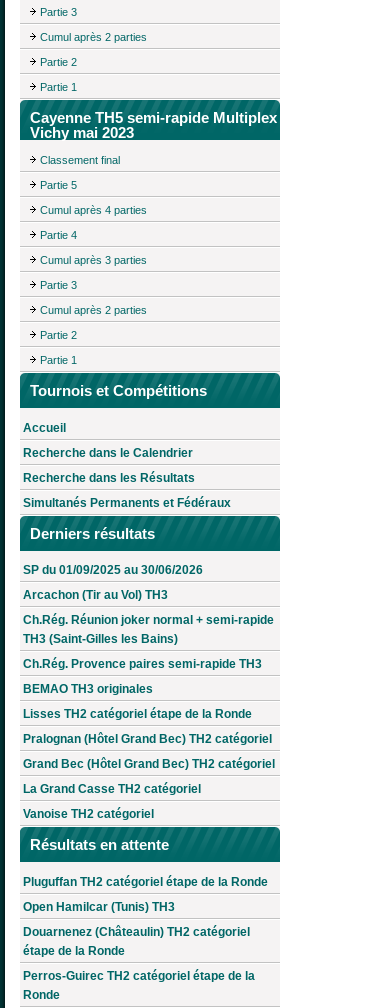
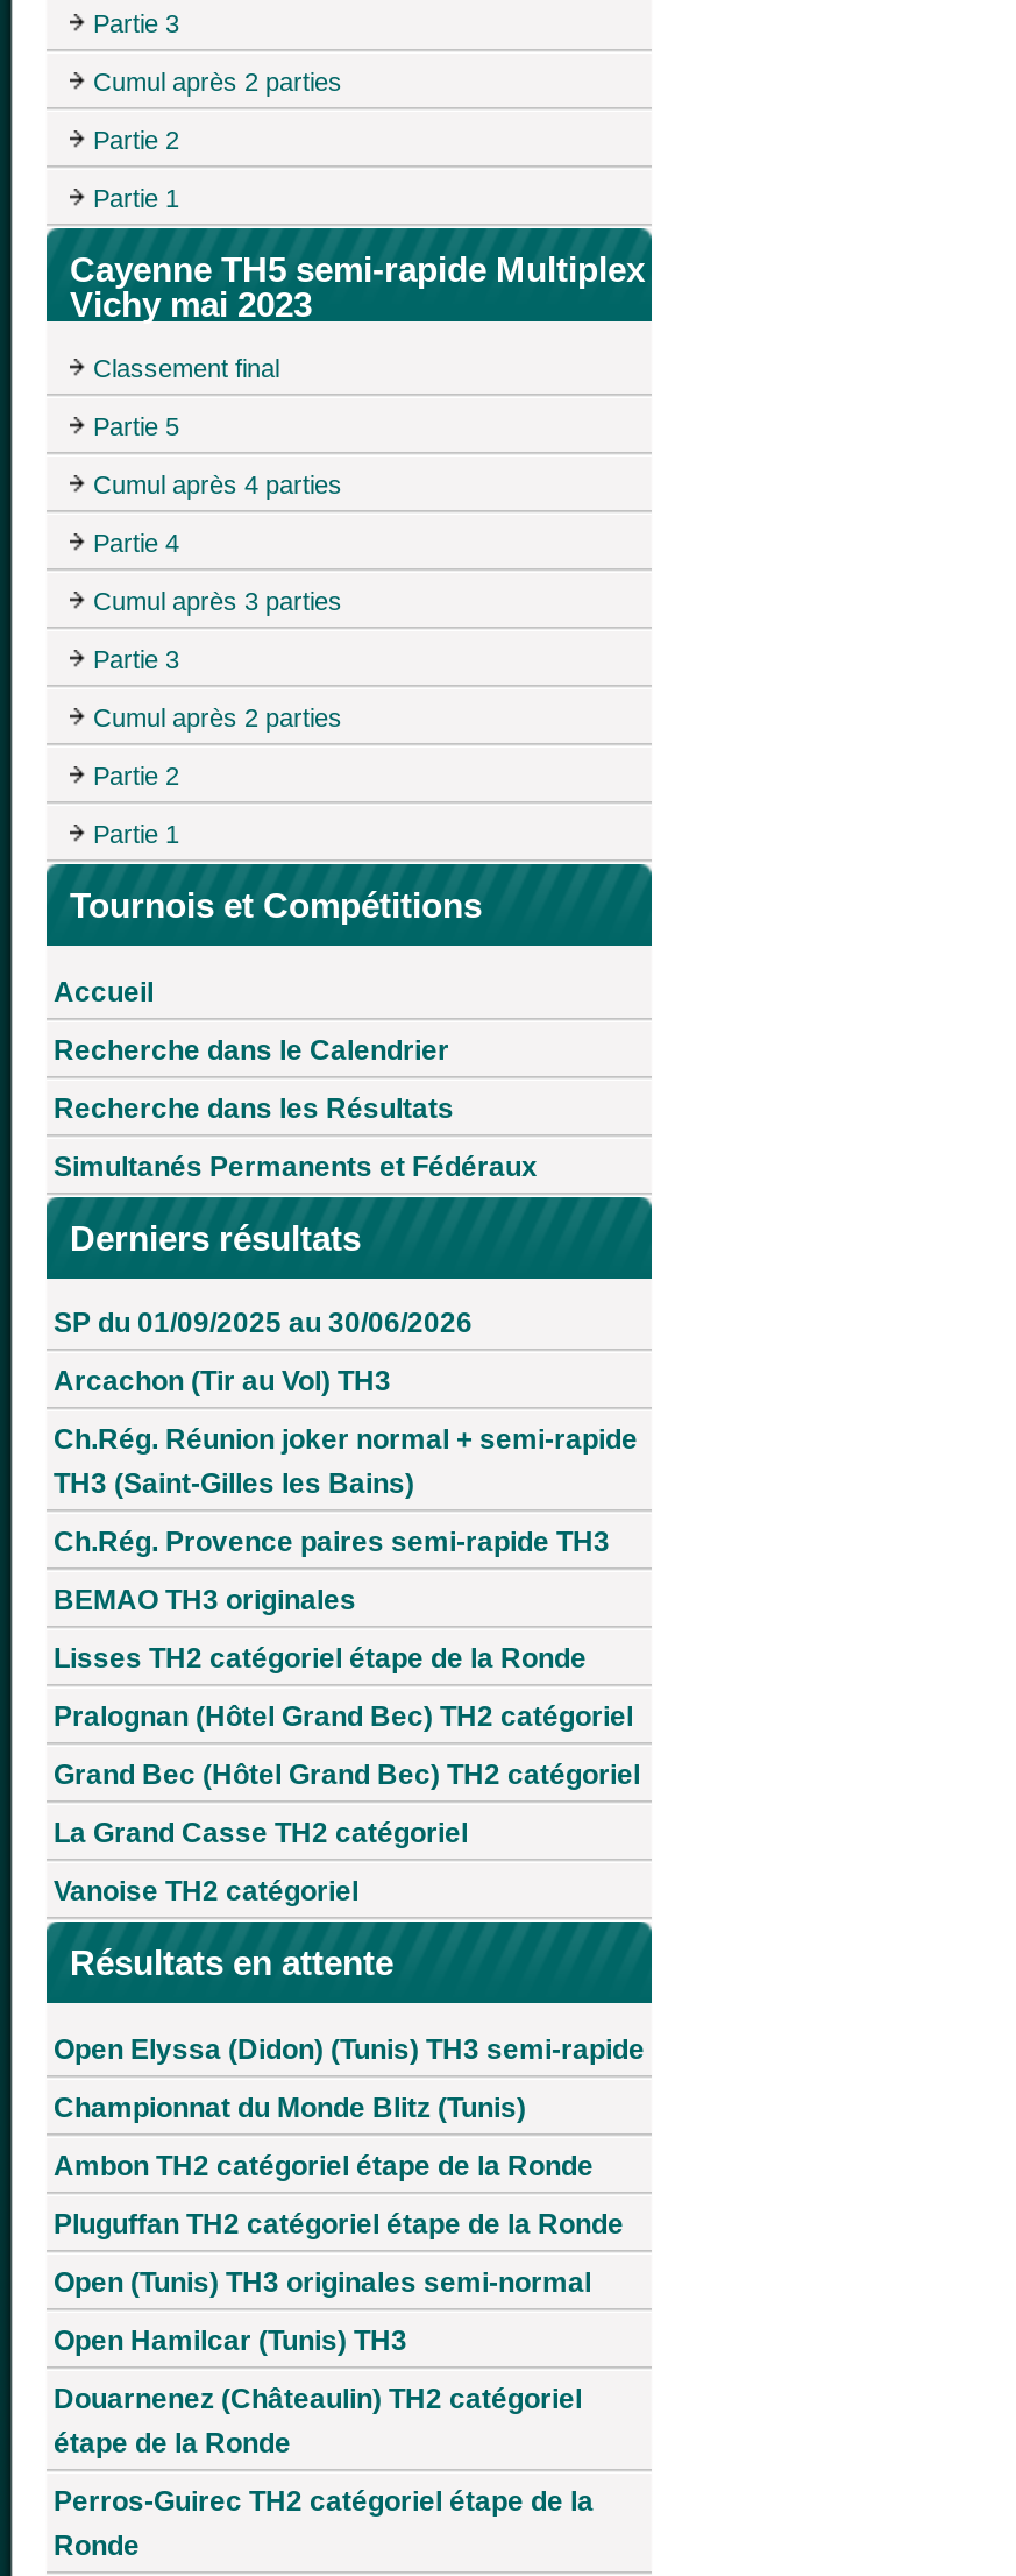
+ Open Elyssa (Didon) (Tunis) TH3 semi-rapide
+ Championnat du Monde Blitz (Tunis)
+ Ambon TH2 catégoriel étape de la Ronde

+ Open (Tunis) TH3 originales semi-normal
